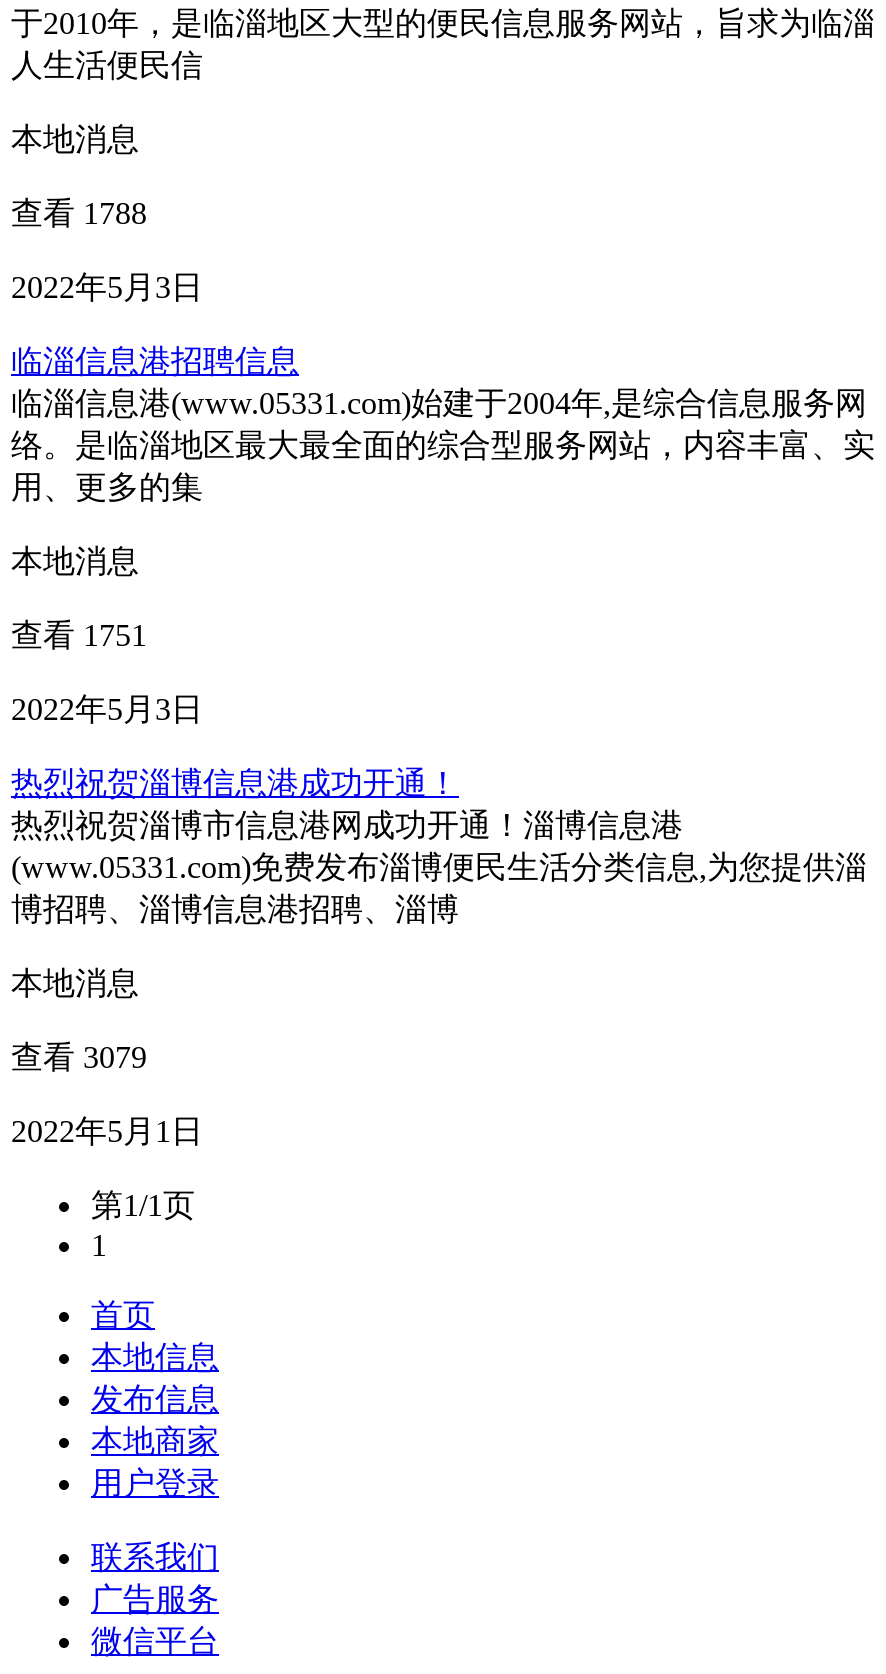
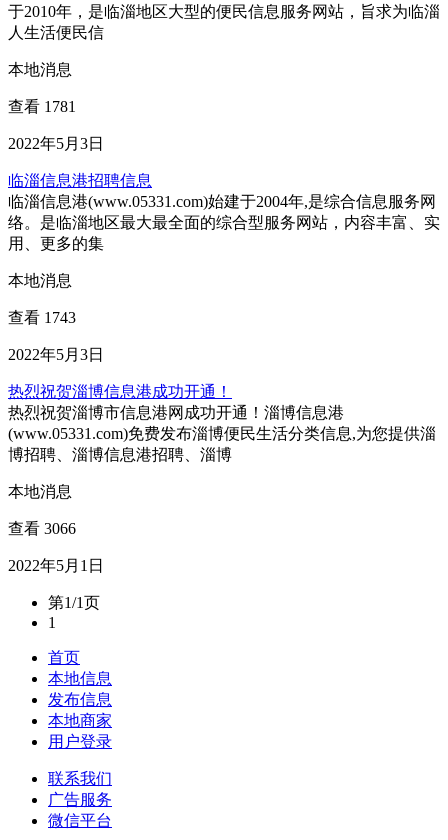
- 查看 1788
+ 查看 1781

- 查看 1751
+ 查看 1743

- 查看 3079
+ 查看 3066
